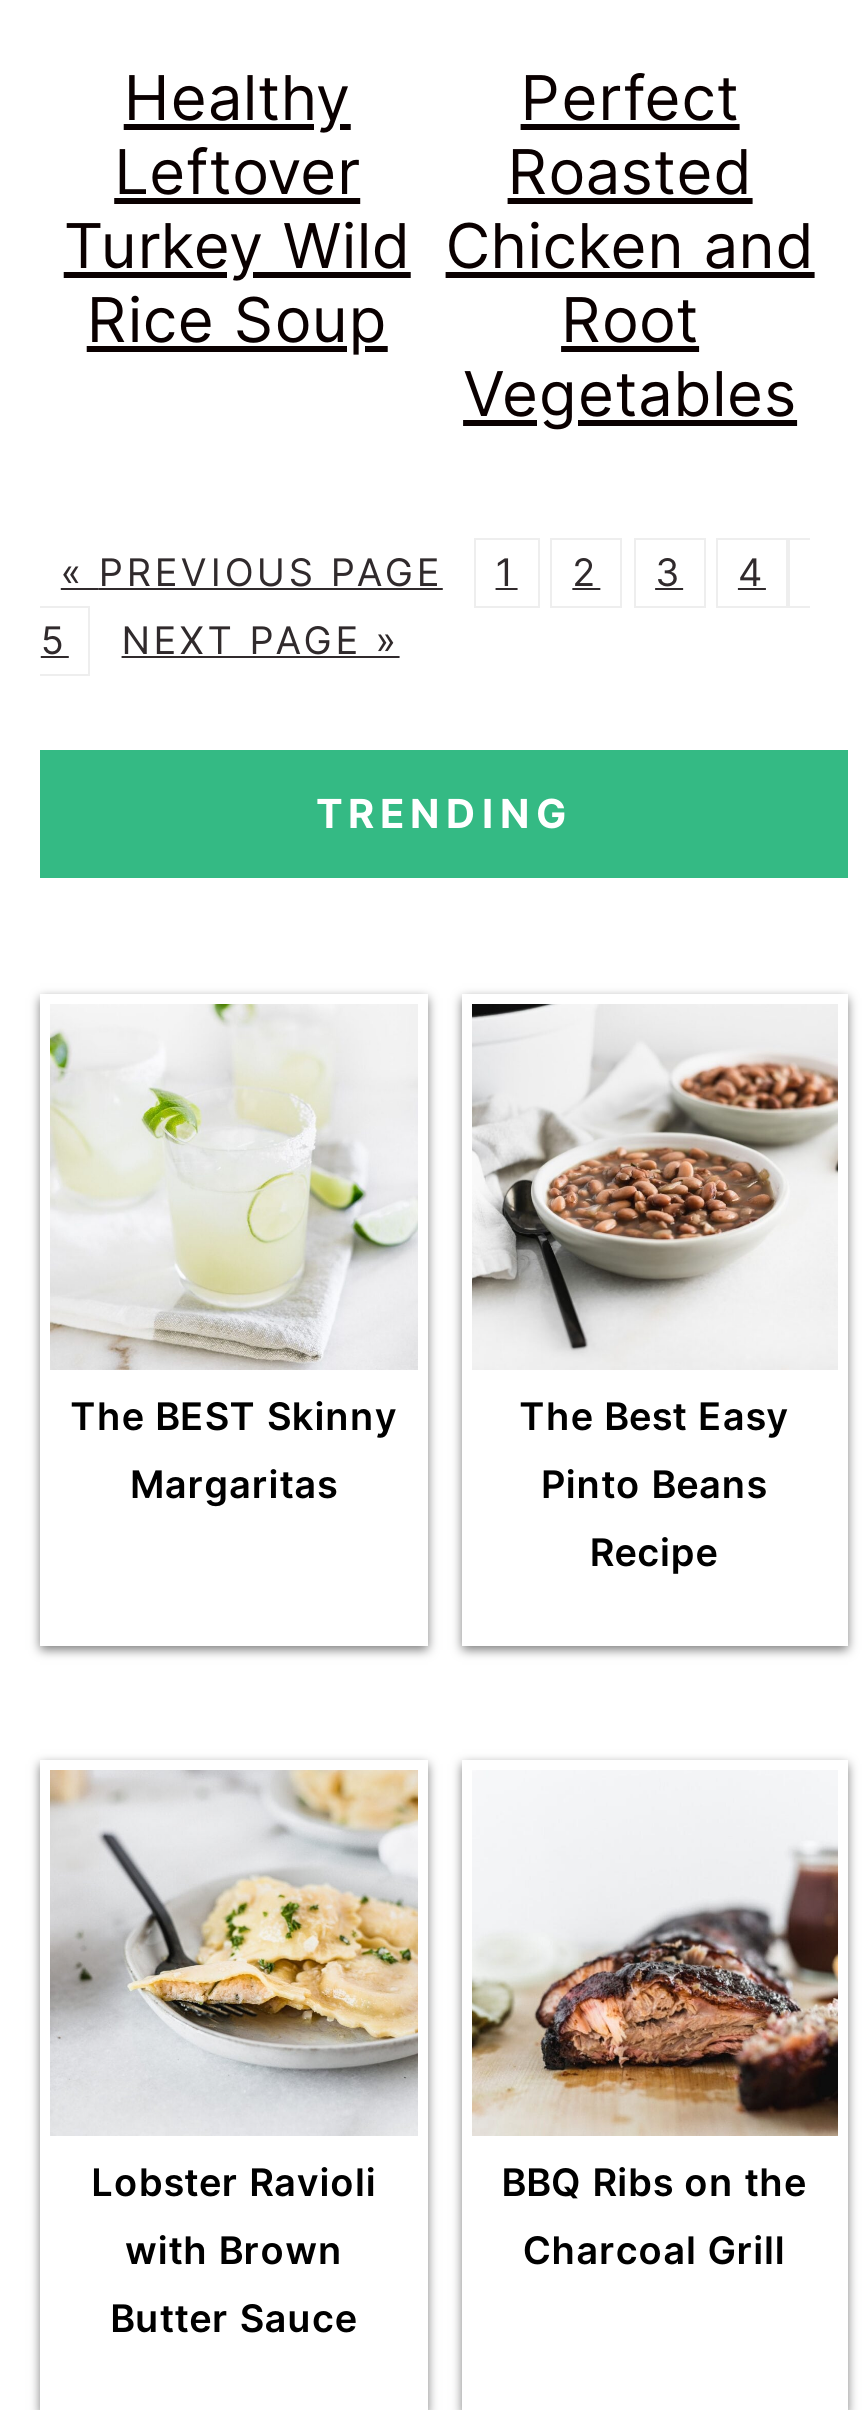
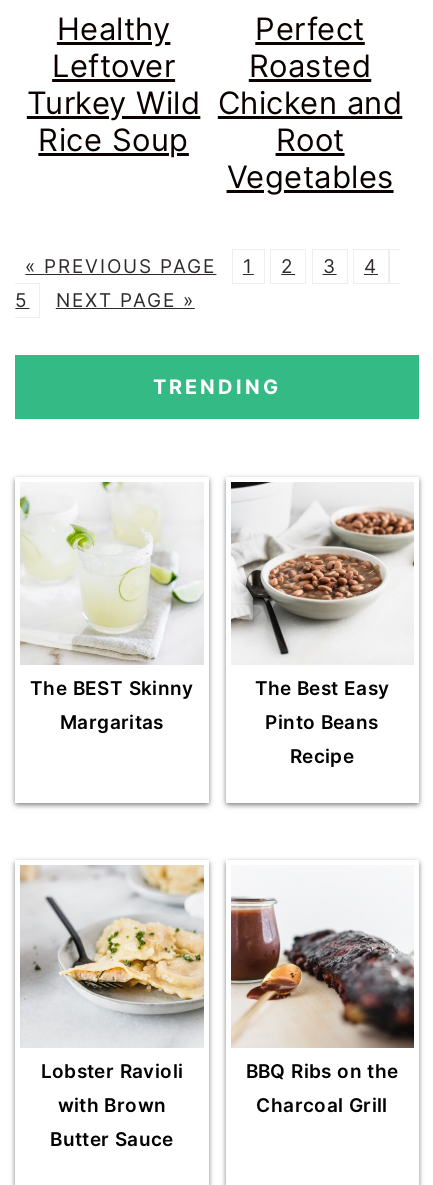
- [image]
+ [image]
